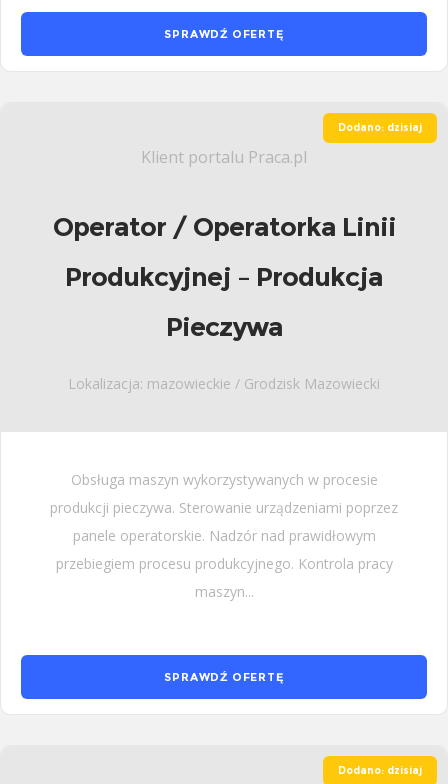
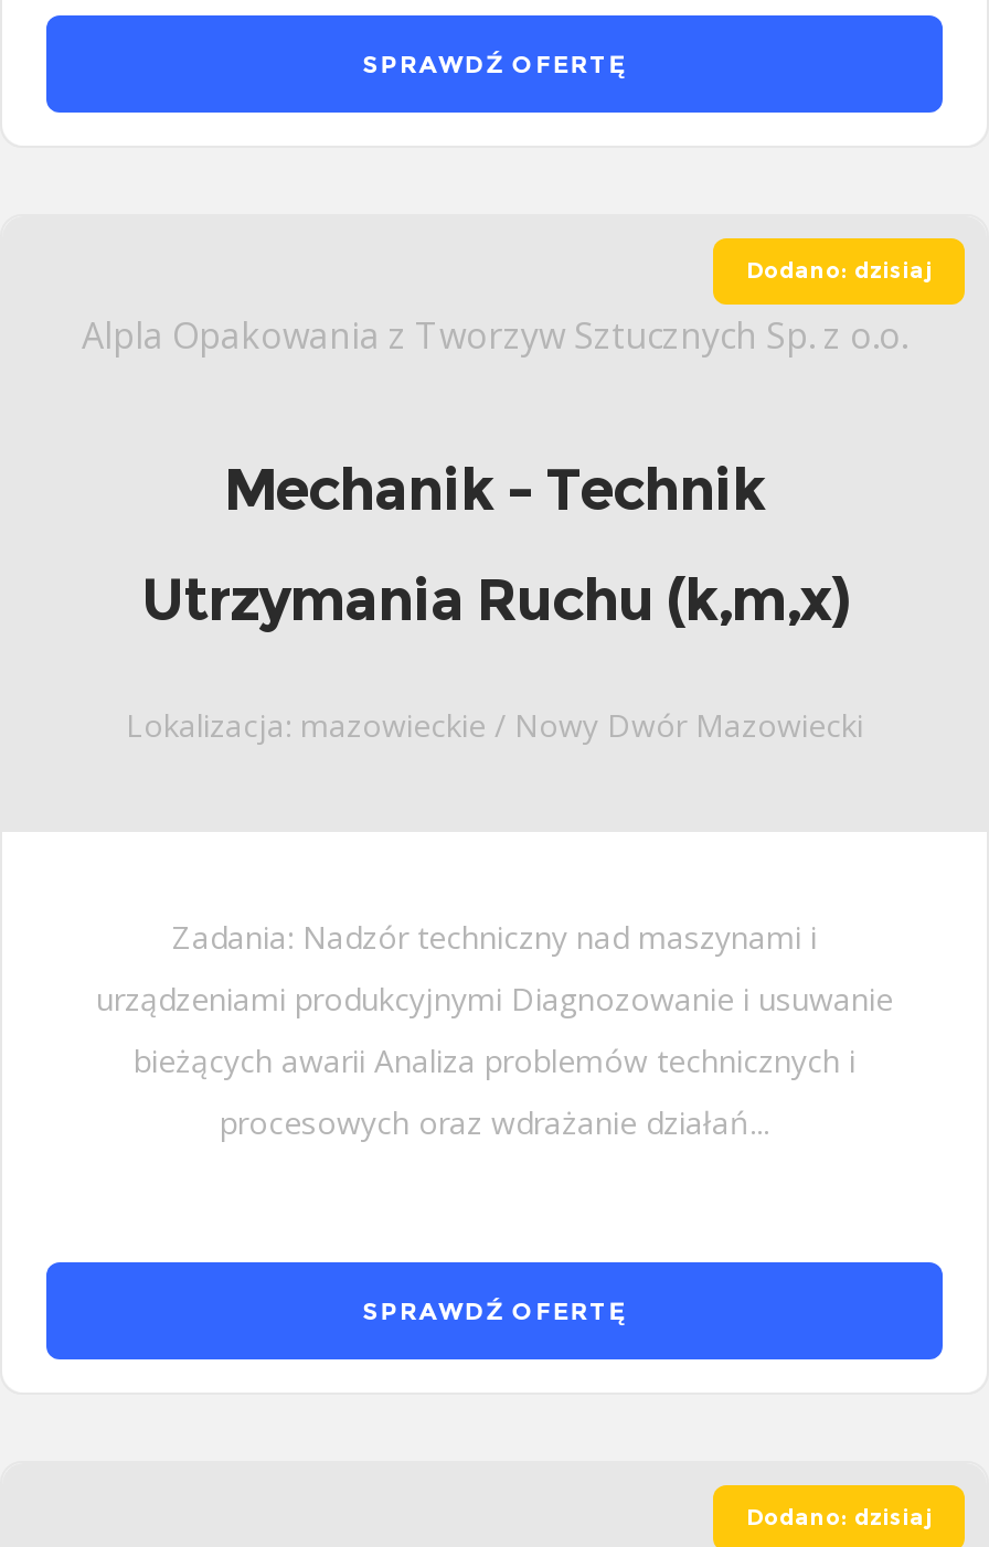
- Klient portalu Praca.pl
- Operator / Operatorka Linii
- Produkcyjnej – Produkcja
- Pieczywa
- Lokalizacja: mazowieckie / Grodzisk Mazowiecki
+ Alpla Opakowania z Tworzyw Sztucznych Sp. z o.o.
+ Mechanik - Technik
+ Utrzymania Ruchu (k,m,x)
+ Lokalizacja: mazowieckie / Nowy Dwór Mazowiecki

- Obsługa maszyn wykorzystywanych w procesie
- produkcji pieczywa. Sterowanie urządzeniami poprzez
- panele operatorskie. Nadzór nad prawidłowym
- przebiegiem procesu produkcyjnego. Kontrola pracy
- maszyn...
+ Zadania: Nadzór techniczny nad maszynami i
+ urządzeniami produkcyjnymi Diagnozowanie i usuwanie
+ bieżących awarii Analiza problemów technicznych i
+ procesowych oraz wdrażanie działań...
